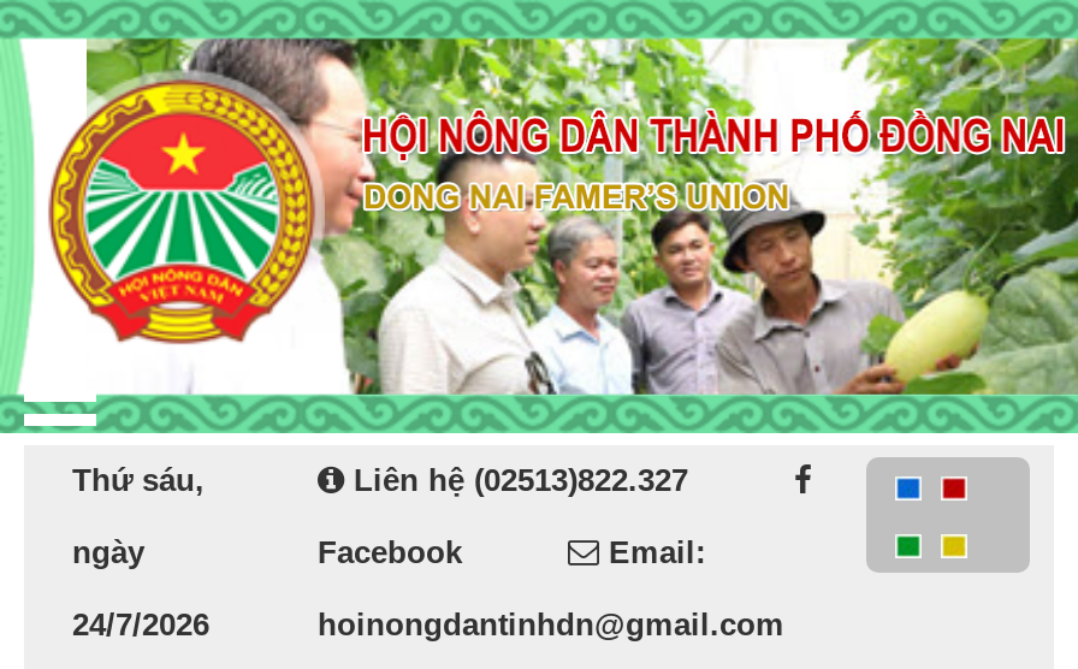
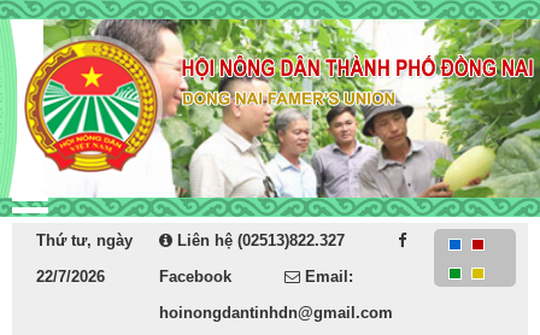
- Thứ sáu,
- ngày
- 24/7/2026
+ Thứ tư, ngày
+ 22/7/2026
